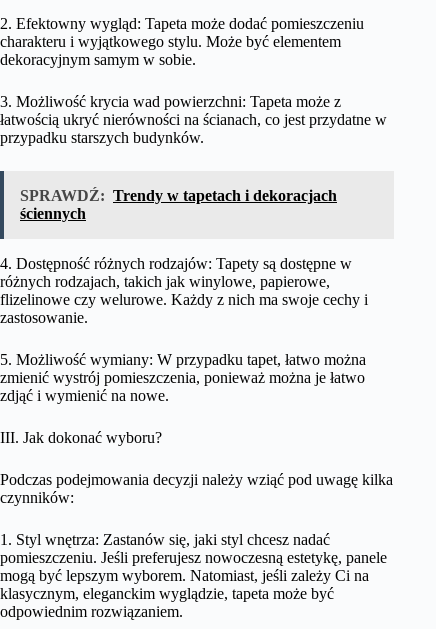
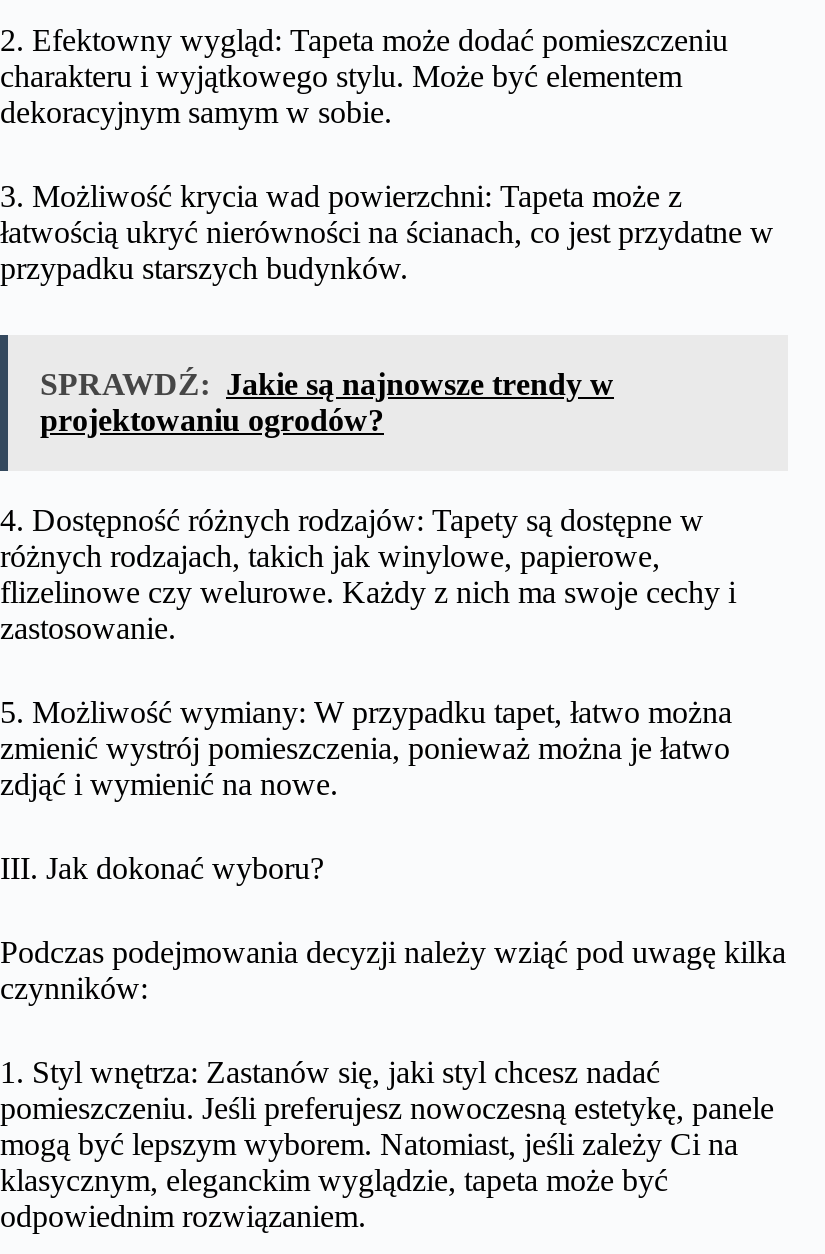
- SPRAWDŹ: Trendy w tapetach i dekoracjach
- ściennych
+ SPRAWDŹ: Jakie są najnowsze trendy w
+ projektowaniu ogrodów?
